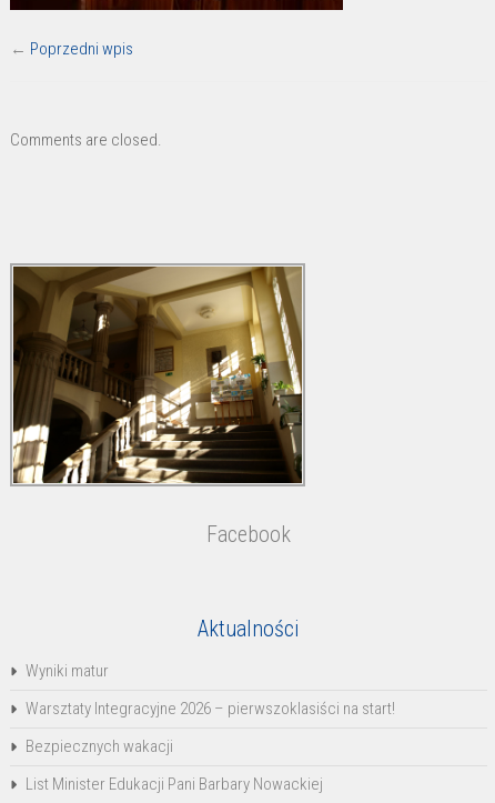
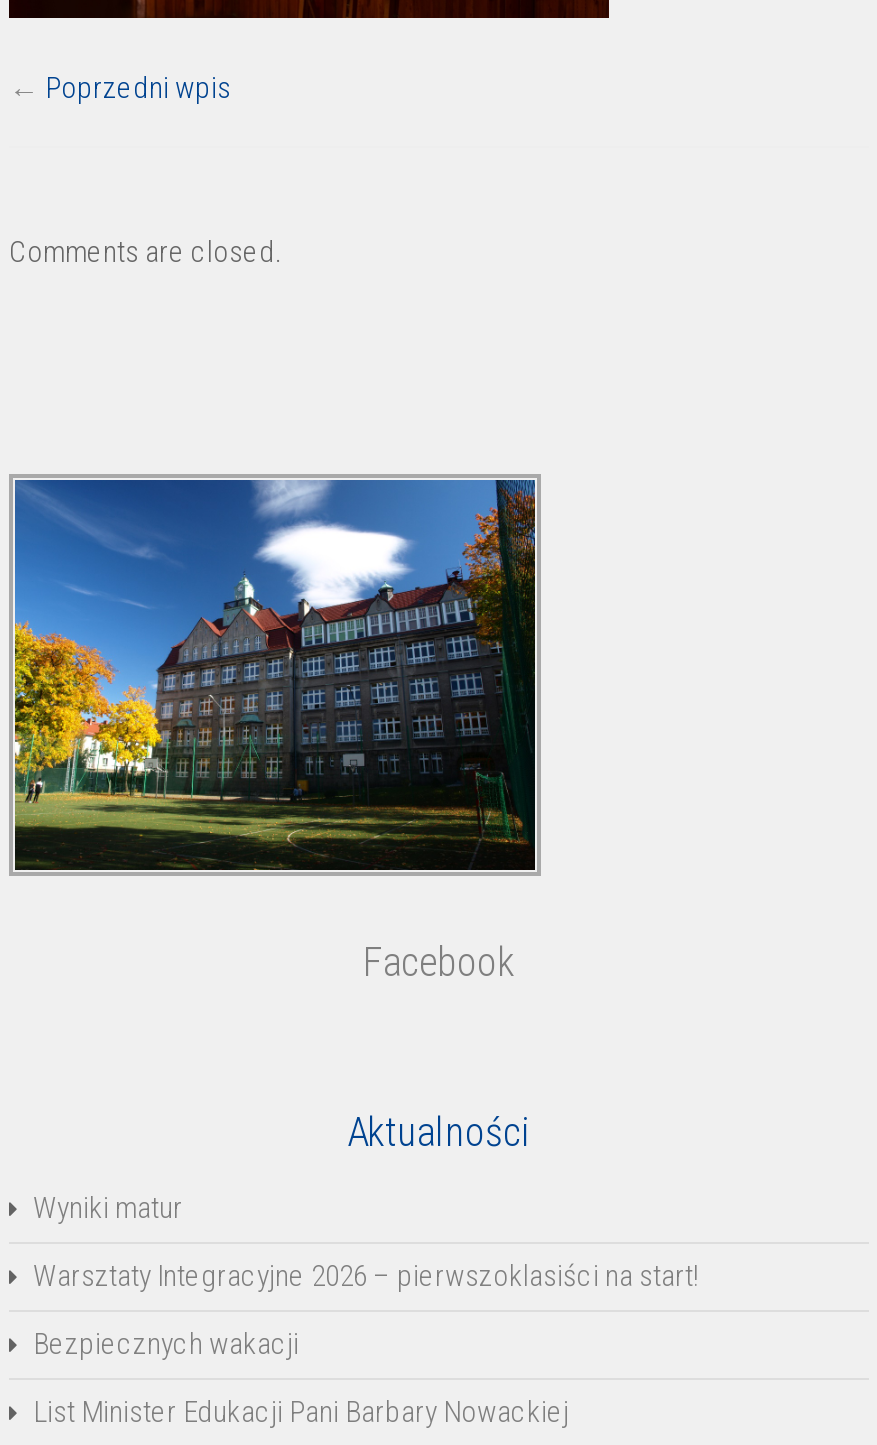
- [image]
+ [image]
